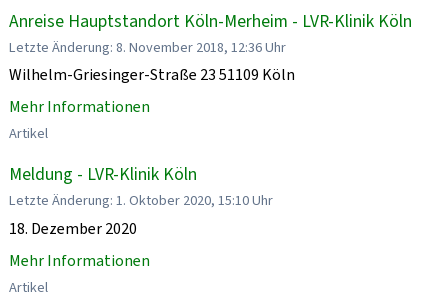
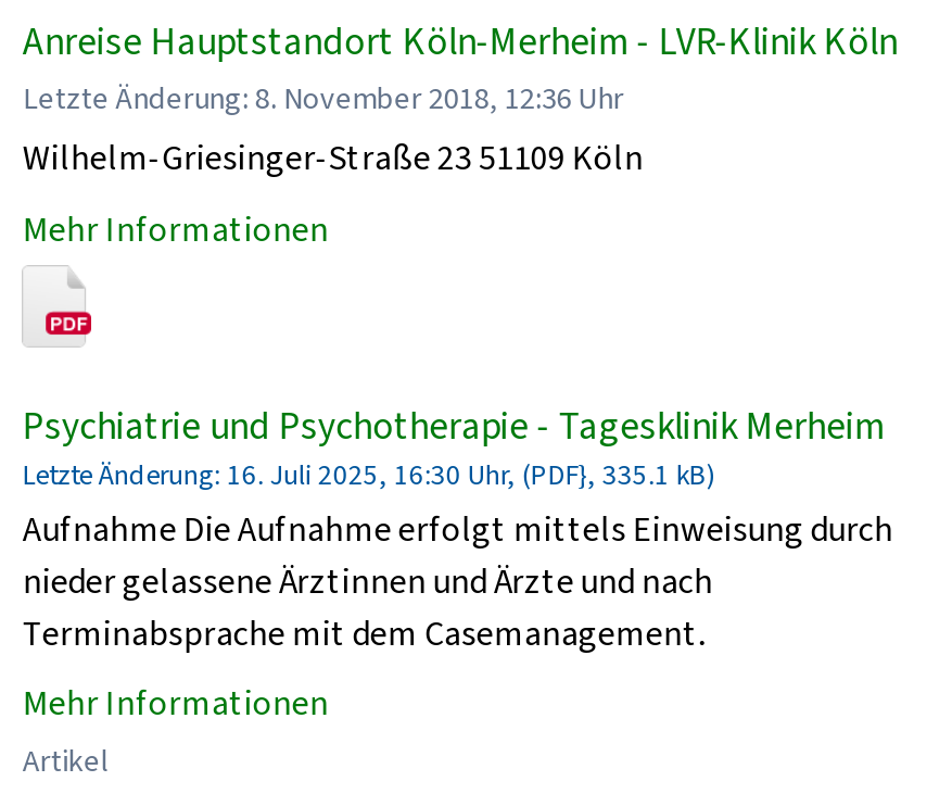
- Artikel
- Meldung - LVR-Klinik Köln
- Letzte Änderung: 1. Oktober 2020, 15:10 Uhr
- 18. Dezember 2020
+ Psychiatrie und Psychotherapie - Tagesklinik Merheim
+ Letzte Änderung: 16. Juli 2025, 16:30 Uhr, (PDF}, 335.1 kB)
+ Aufnahme Die Aufnahme erfolgt mittels Einweisung durch
+ nieder gelassene Ärztinnen und Ärzte und nach
+ Terminabsprache mit dem Casemanagement.
